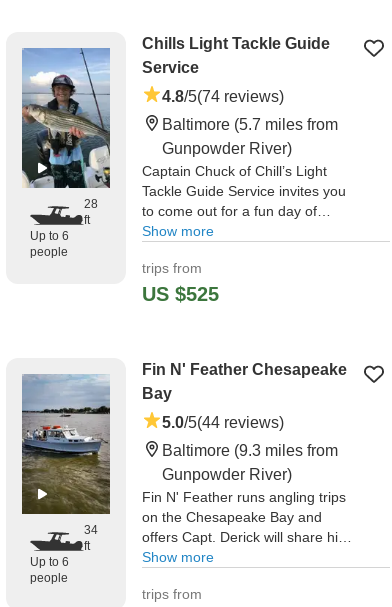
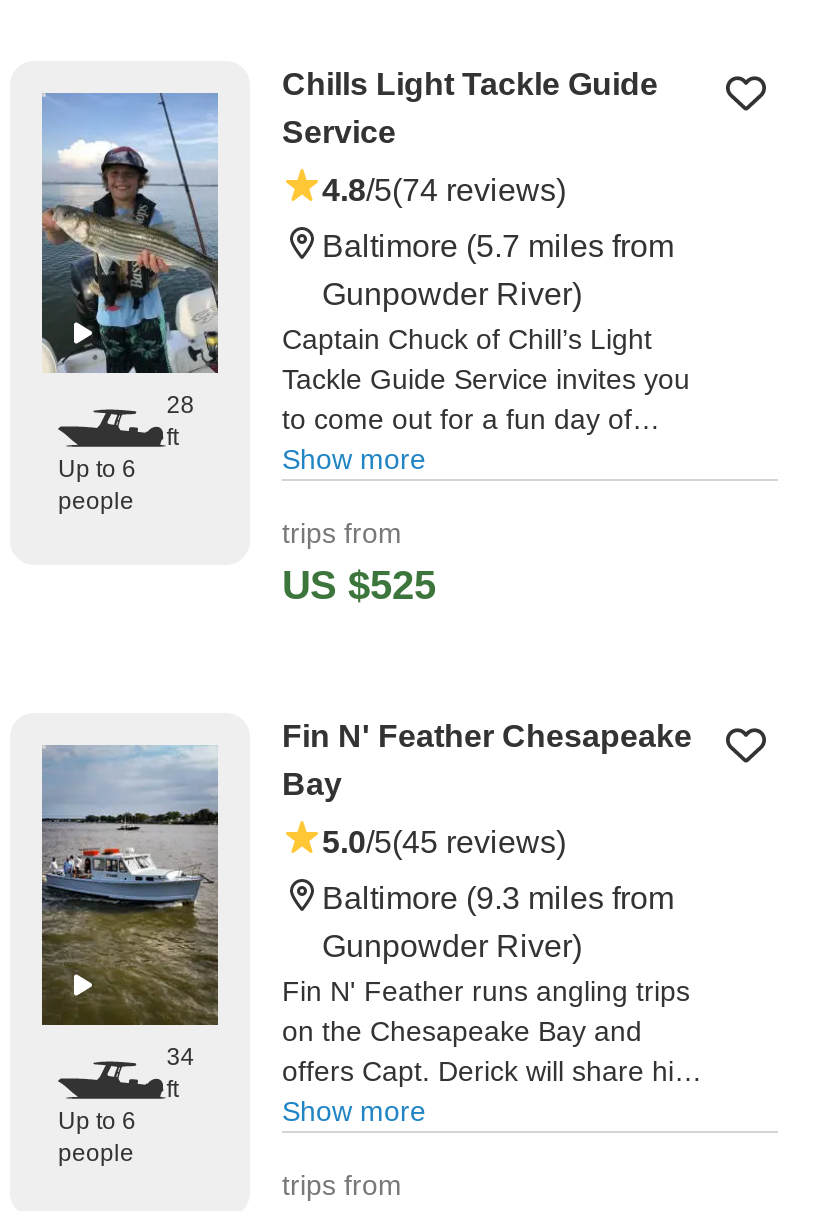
- 5.0/5(44 reviews)
+ 5.0/5(45 reviews)
